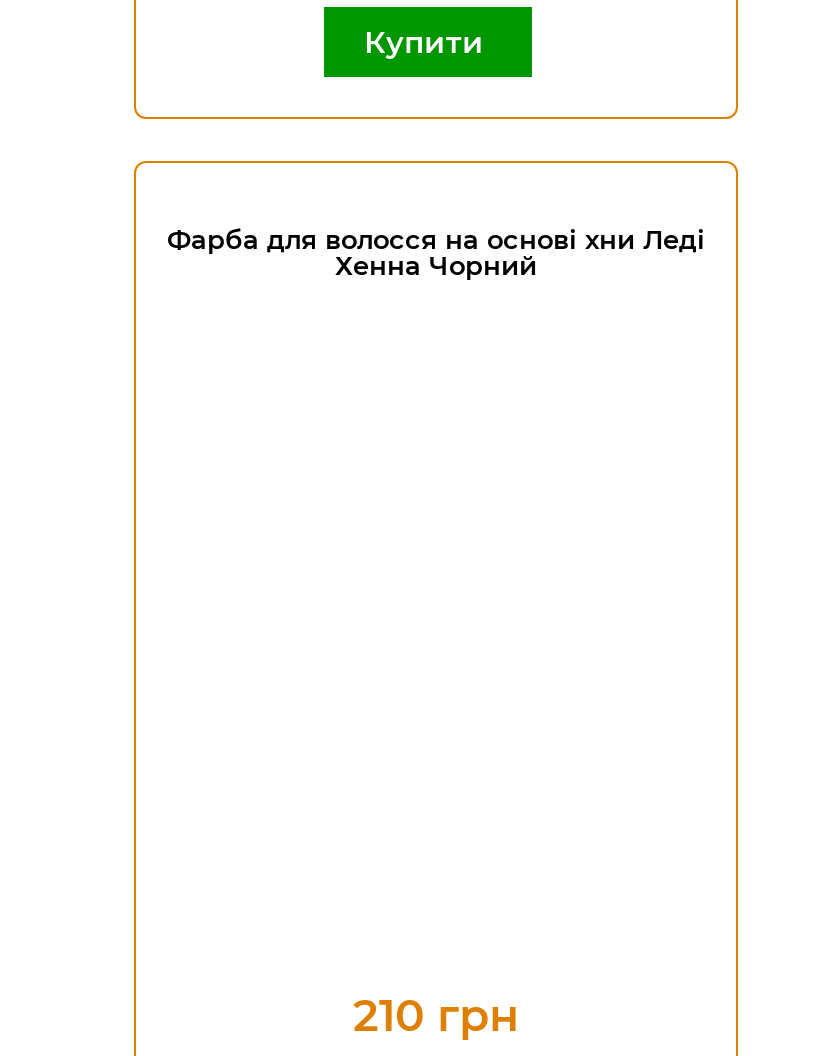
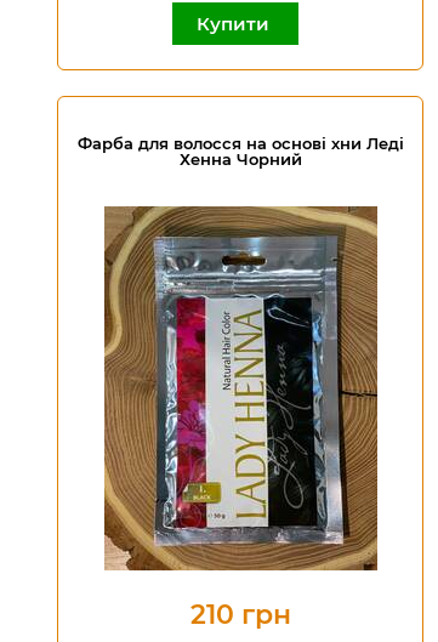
+ [image]
